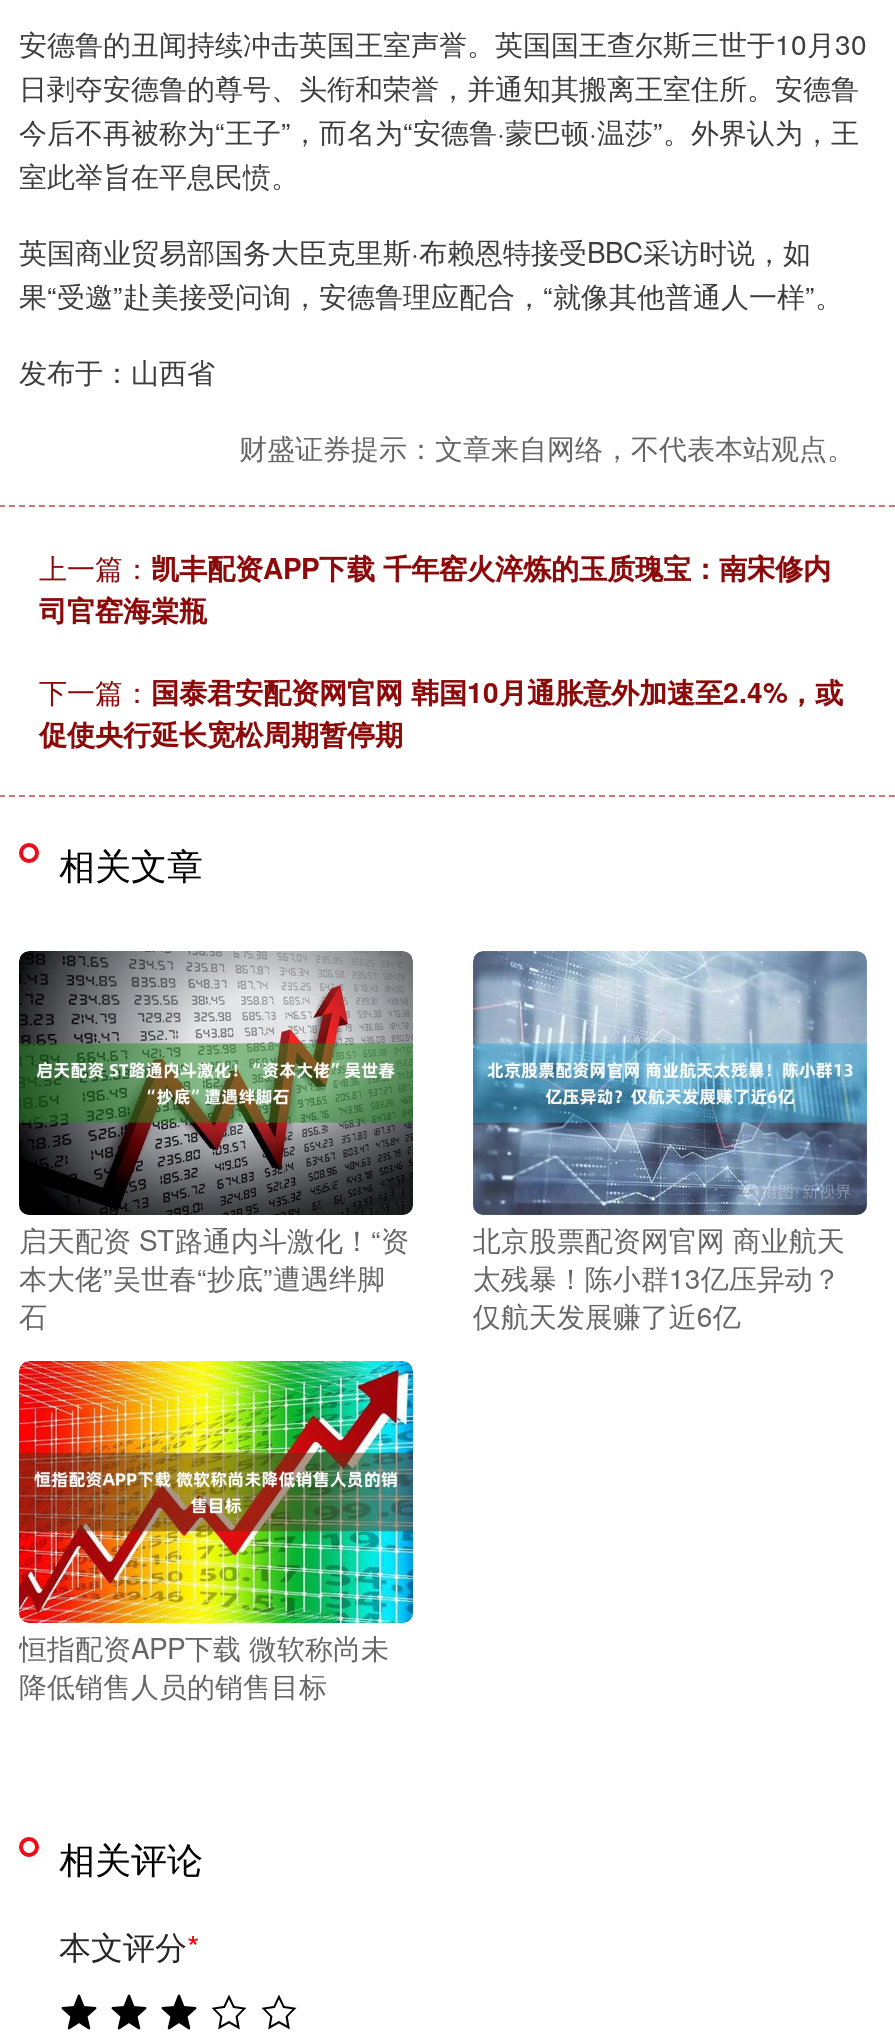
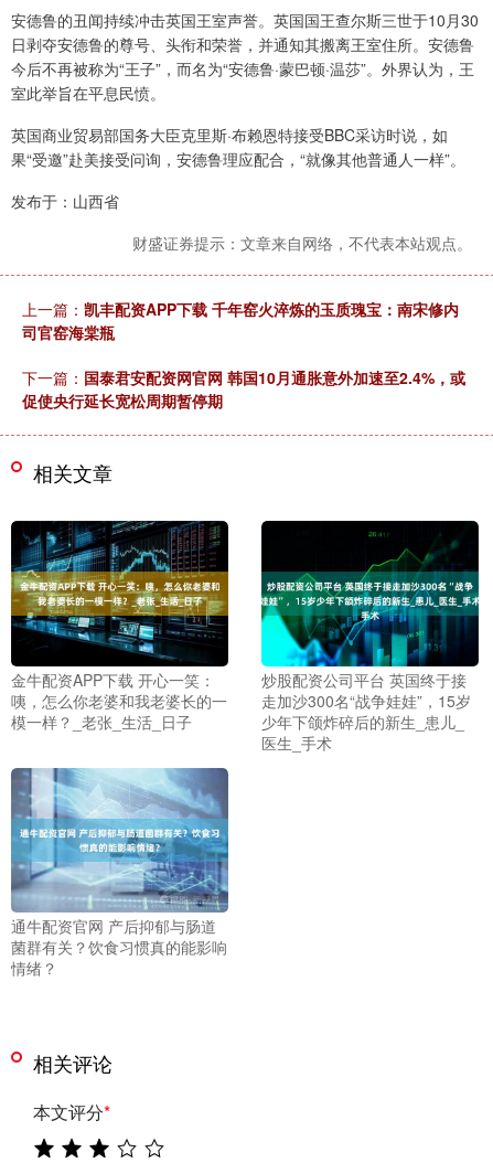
- [image]
+ [image]

- [image]
+ [image]

- 启天配资 ST路通内斗激化！“资
- 本大佬”吴世春“抄底”遭遇绊脚
- 石
+ 金牛配资APP下载 开心一笑：
+ 咦，怎么你老婆和我老婆长的一
+ 模一样？_老张_生活_日子

- 北京股票配资网官网 商业航天
- 太残暴！陈小群13亿压异动？
- 仅航天发展赚了近6亿
+ 炒股配资公司平台 英国终于接
+ 走加沙300名“战争娃娃”，15岁
+ 少年下颌炸碎后的新生_患儿_
+ 医生_手术

- [image]
- 恒指配资APP下载 微软称尚未
- 降低销售人员的销售目标
+ [image]
+ 通牛配资官网 产后抑郁与肠道
+ 菌群有关？饮食习惯真的能影响
+ 情绪？
